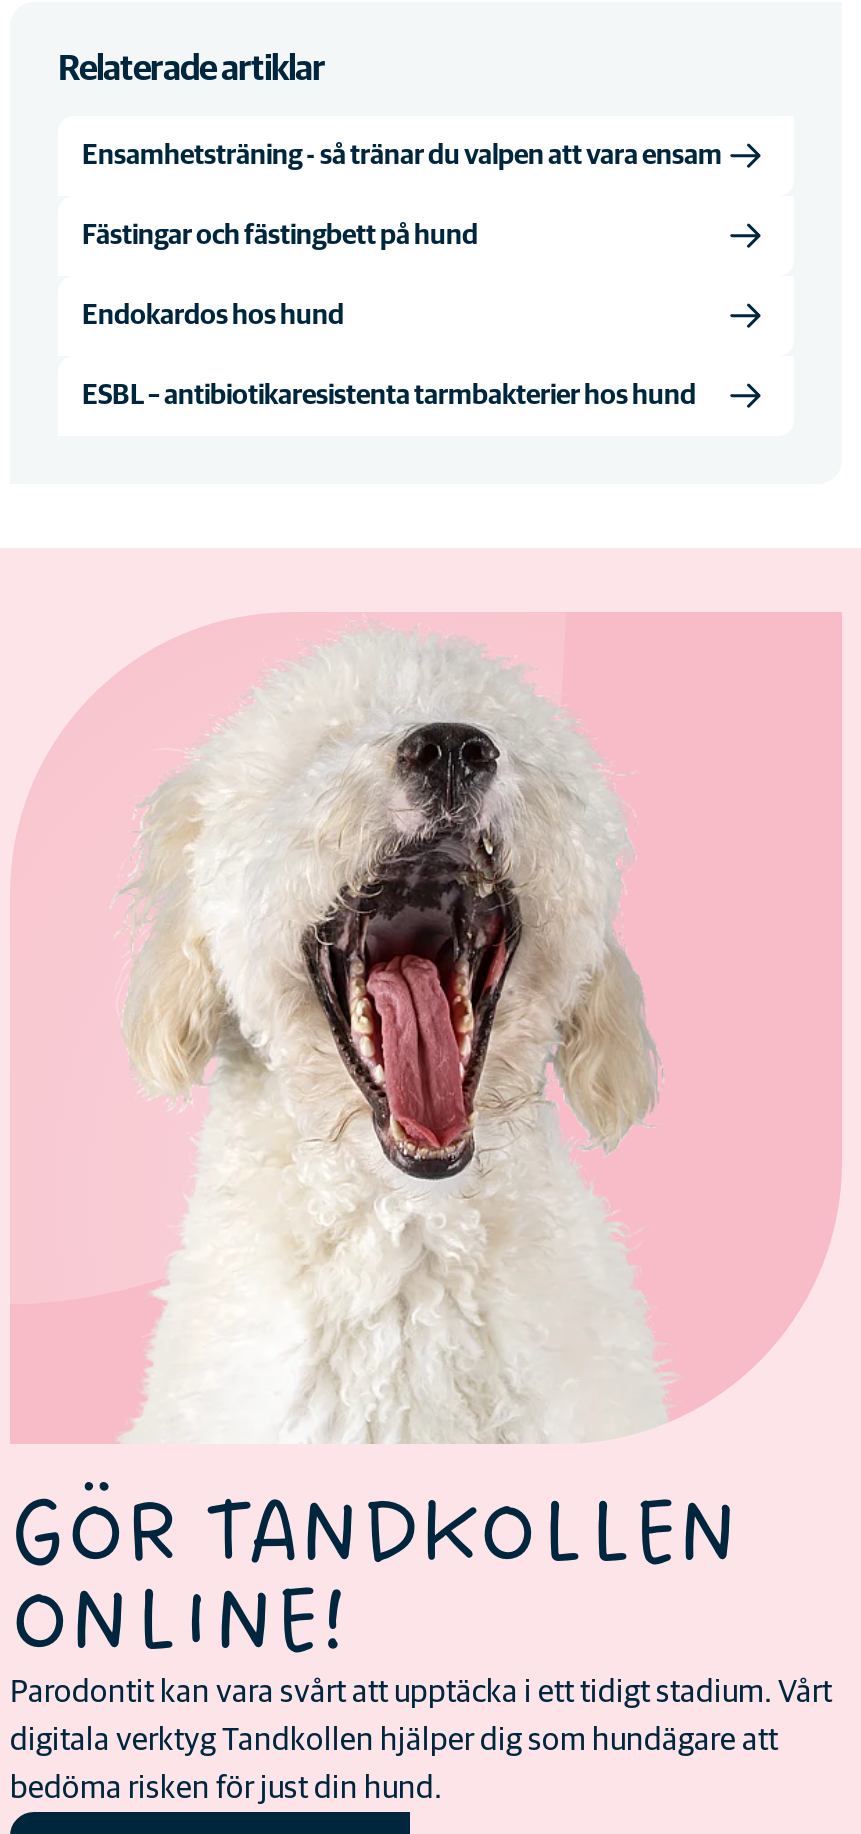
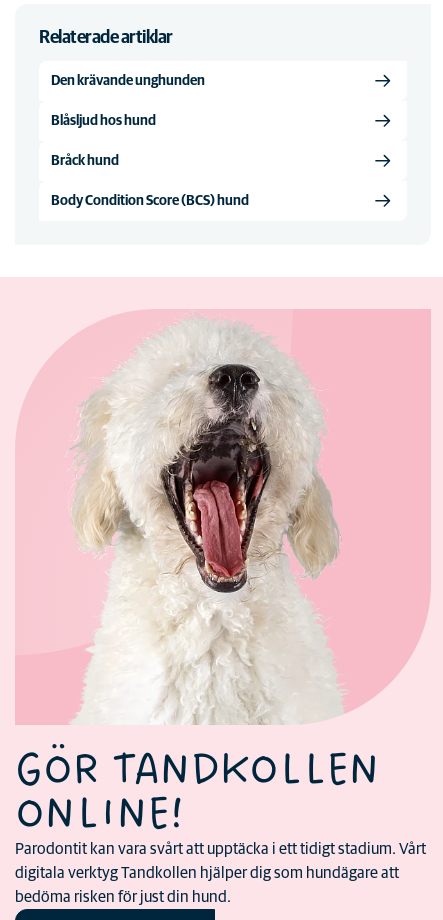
- Ensamhetsträning - så tränar du valpen att vara ensam
+ Den krävande unghunden

- Fästingar och fästingbett på hund
+ Blåsljud hos hund

- Endokardos hos hund
+ Bråck hund

- ESBL – antibiotikaresistenta tarmbakterier hos hund
+ Body Condition Score (BCS) hund
